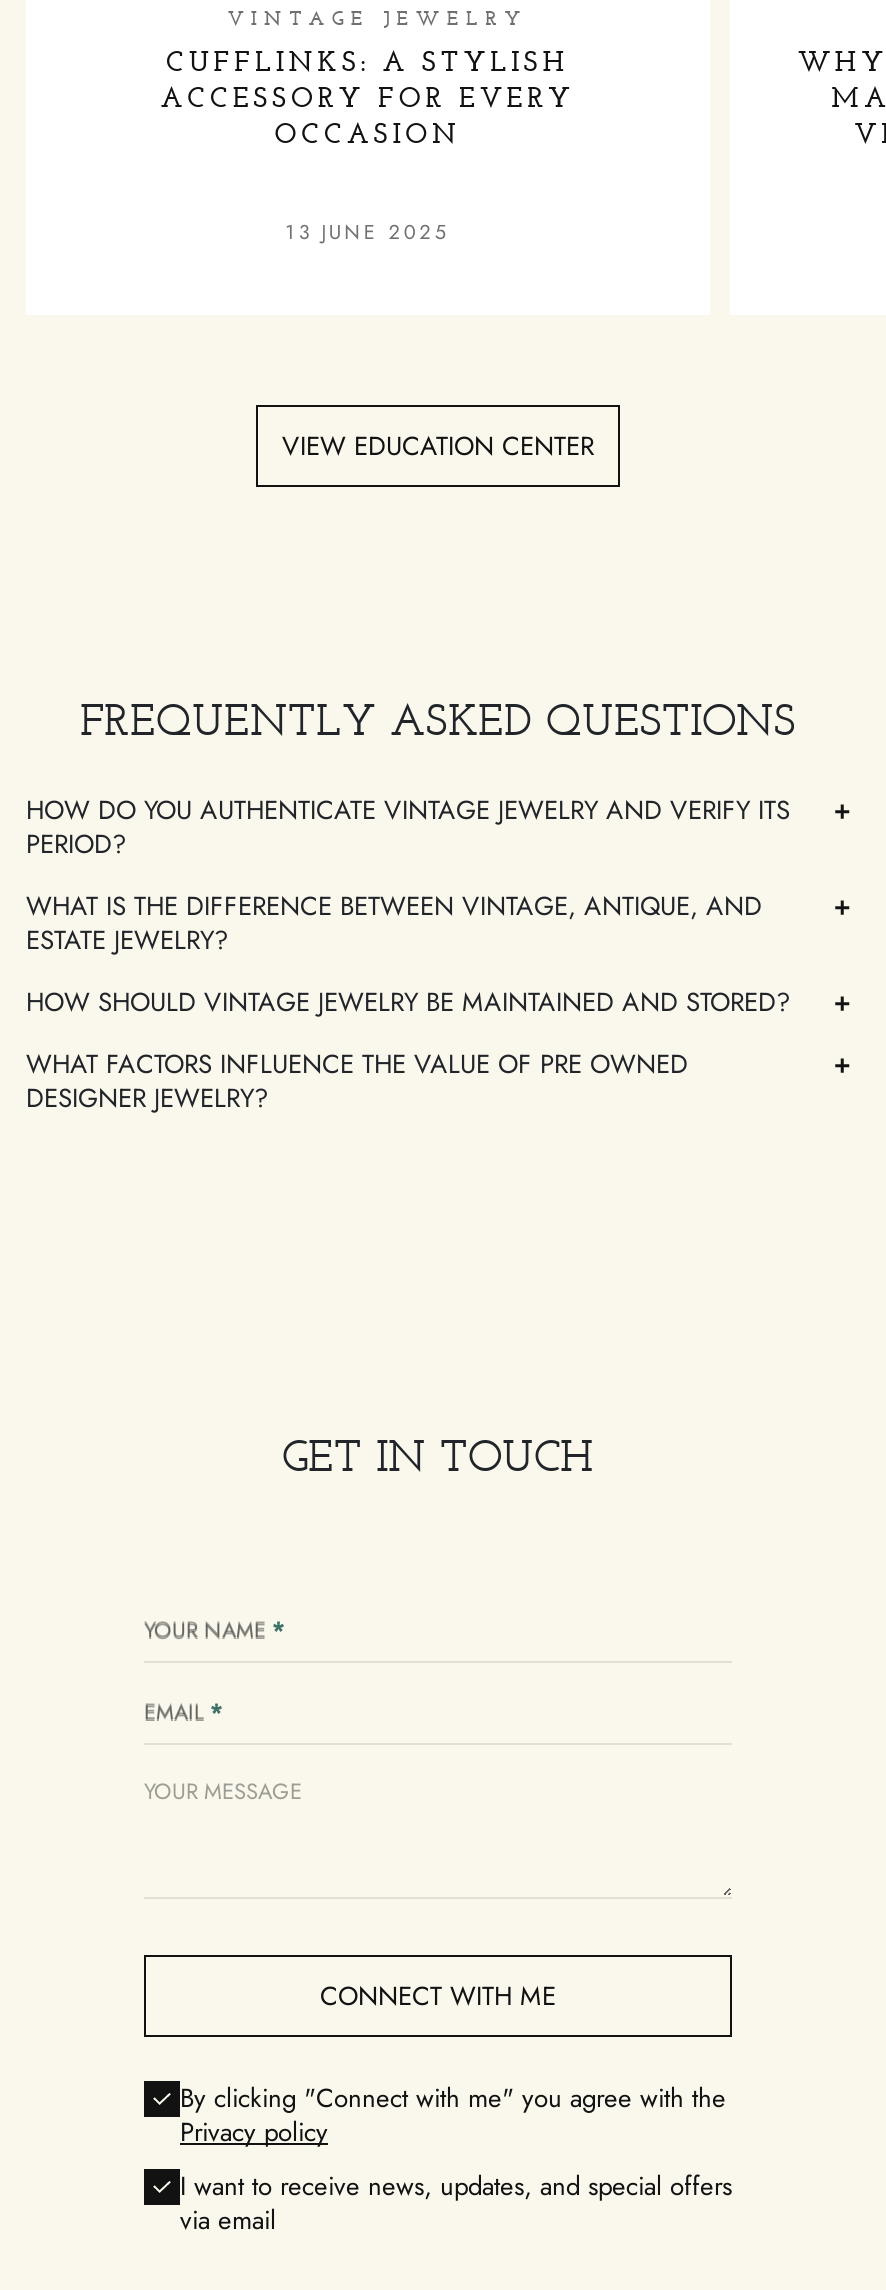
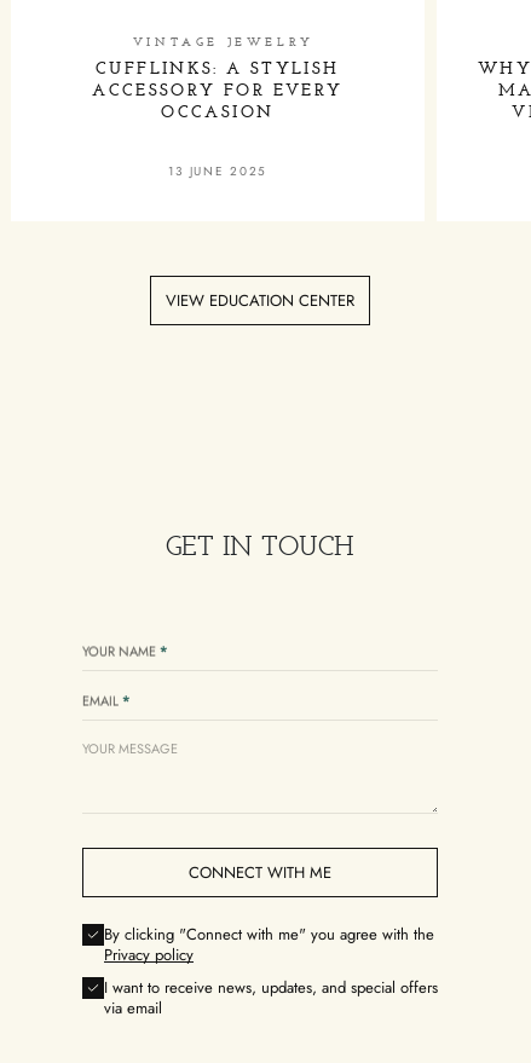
- FREQUENTLY ASKED QUESTIONS
- HOW DO YOU AUTHENTICATE VINTAGE JEWELRY AND VERIFY ITS
- PERIOD?
- WHAT IS THE DIFFERENCE BETWEEN VINTAGE, ANTIQUE, AND
- ESTATE JEWELRY?
- HOW SHOULD VINTAGE JEWELRY BE MAINTAINED AND STORED?
- WHAT FACTORS INFLUENCE THE VALUE OF PRE OWNED
- DESIGNER JEWELRY?
